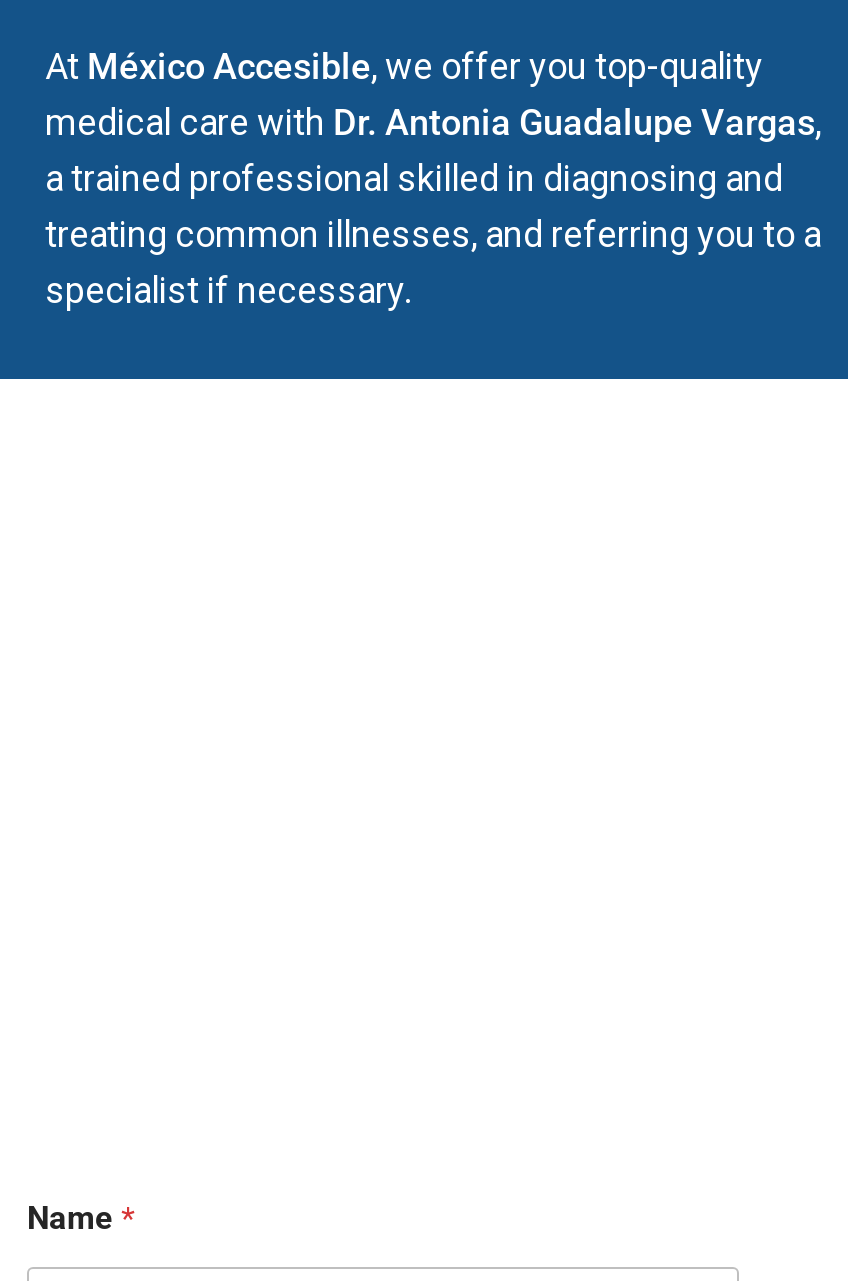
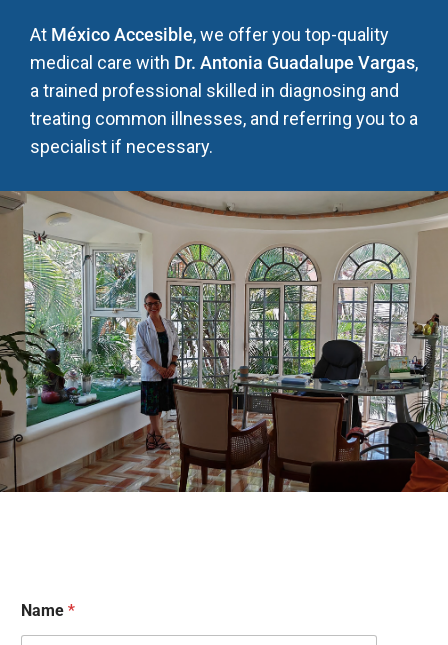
+ [image]
